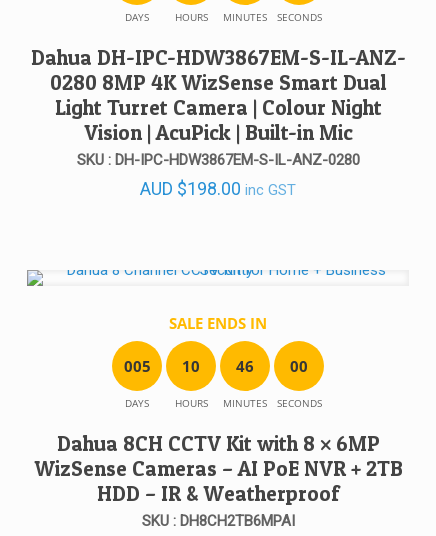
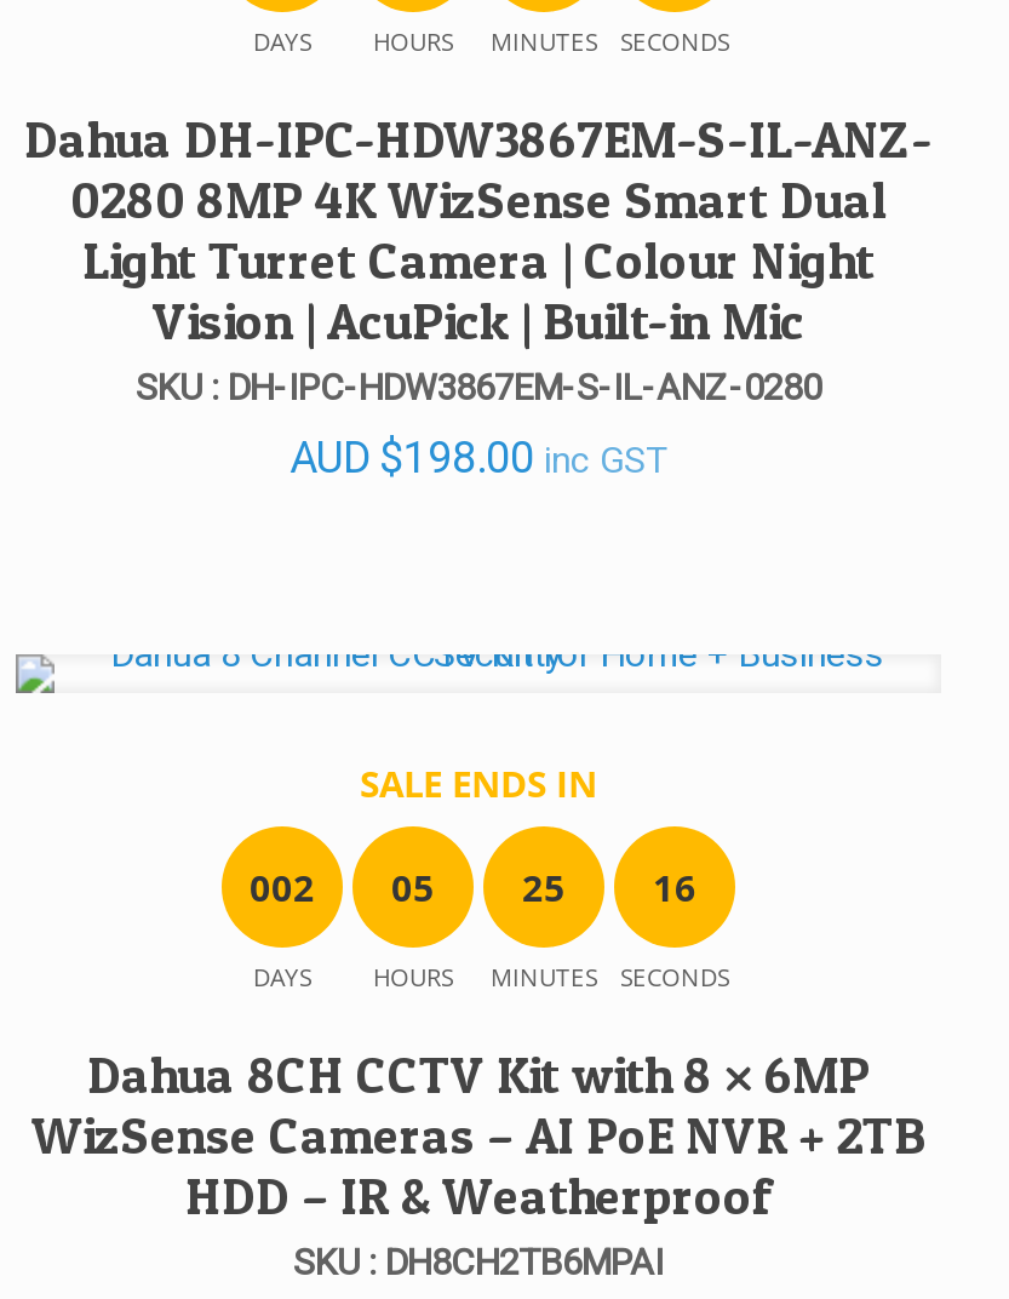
- 005
+ 002

- 10
+ 05

- 46
+ 25

- 00
+ 16
